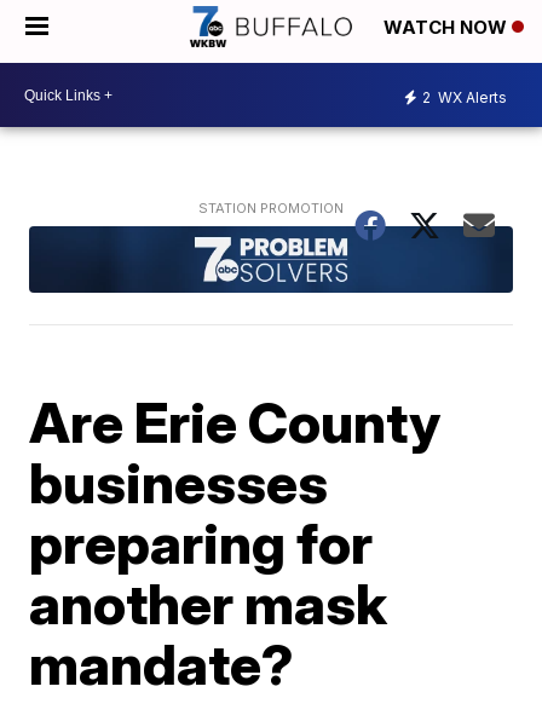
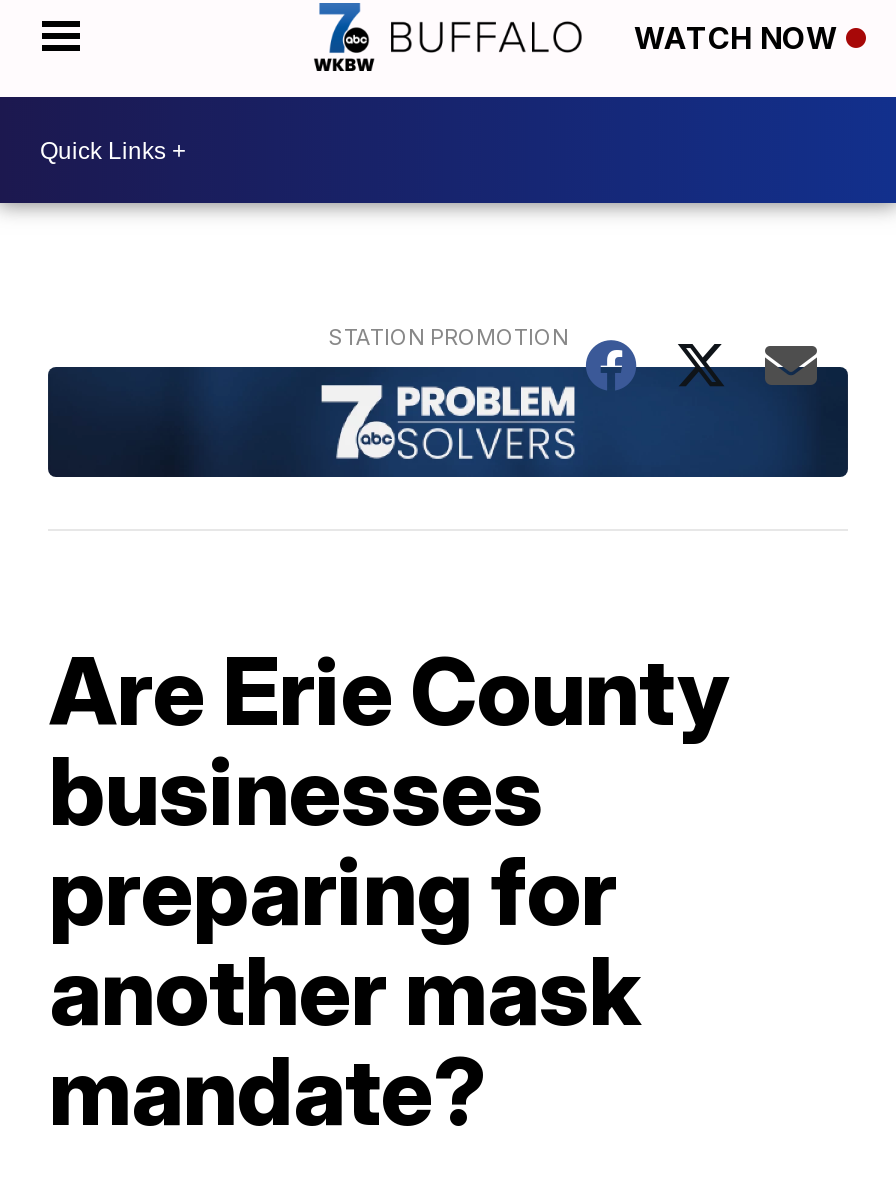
- 2 WX Alerts
